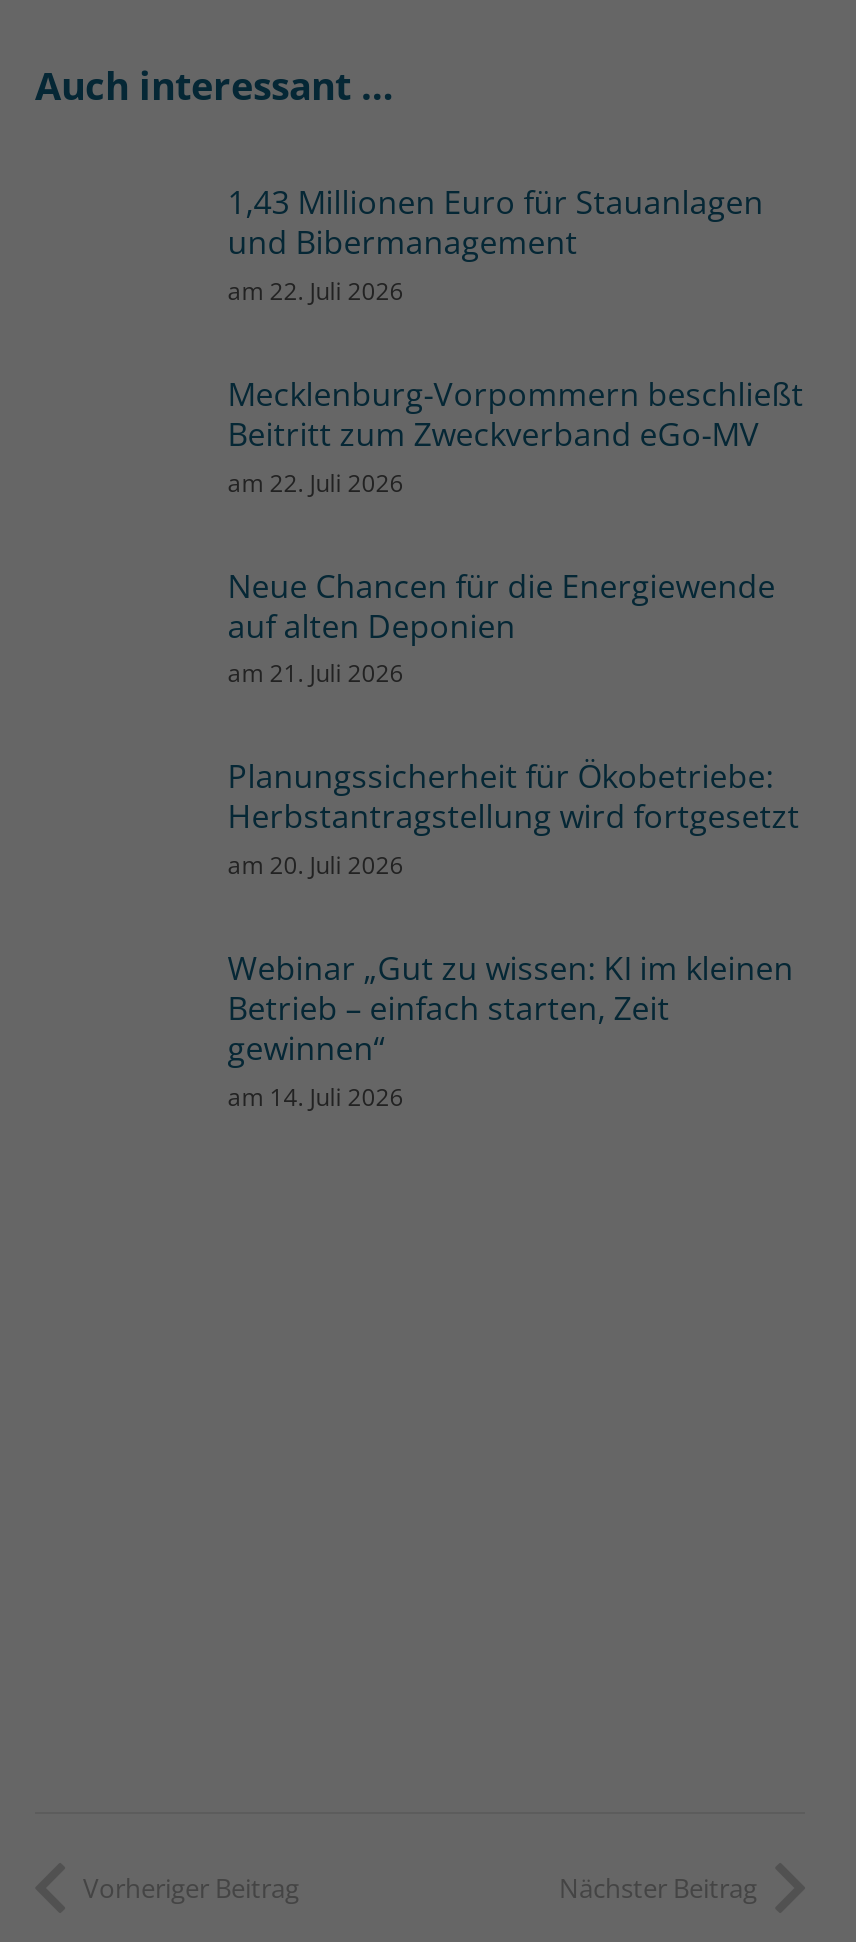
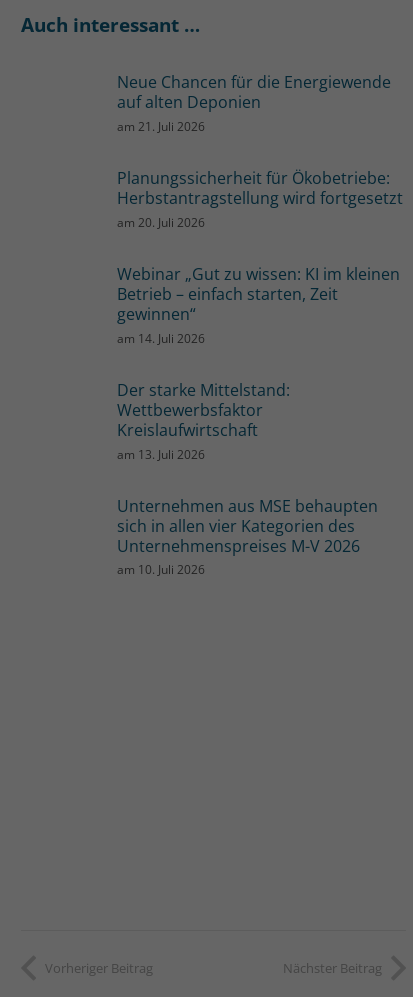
- 1,43 Millionen Euro für Stauanlagen
- und Bibermanagement
- am 22. Juli 2026
- Mecklenburg-Vorpommern beschließt
- Beitritt zum Zweckverband eGo-MV
- am 22. Juli 2026

moved up: Neue Chancen für die Energiewende | auf alten Deponien | am 21. Juli 2026 | ... | gewinnen“ | am 14. Juli 2026

+ Der starke Mittelstand:
+ Wettbewerbsfaktor
+ Kreislaufwirtschaft
+ am 13. Juli 2026
+ Unternehmen aus MSE behaupten
+ sich in allen vier Kategorien des
+ Unternehmenspreises M-V 2026
+ am 10. Juli 2026
